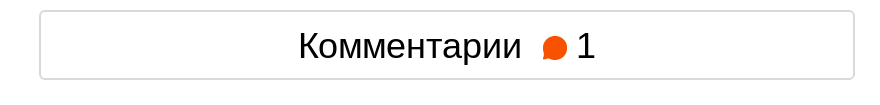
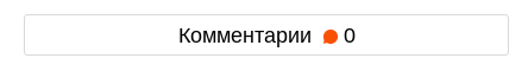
- Комментарии 1
+ Комментарии 0
